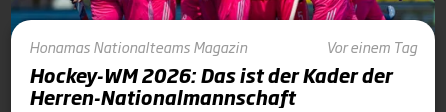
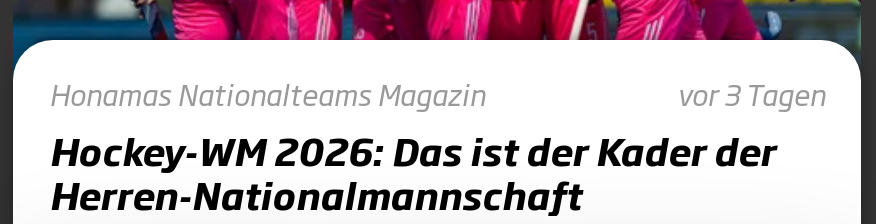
- Vor einem Tag
+ vor 3 Tagen
